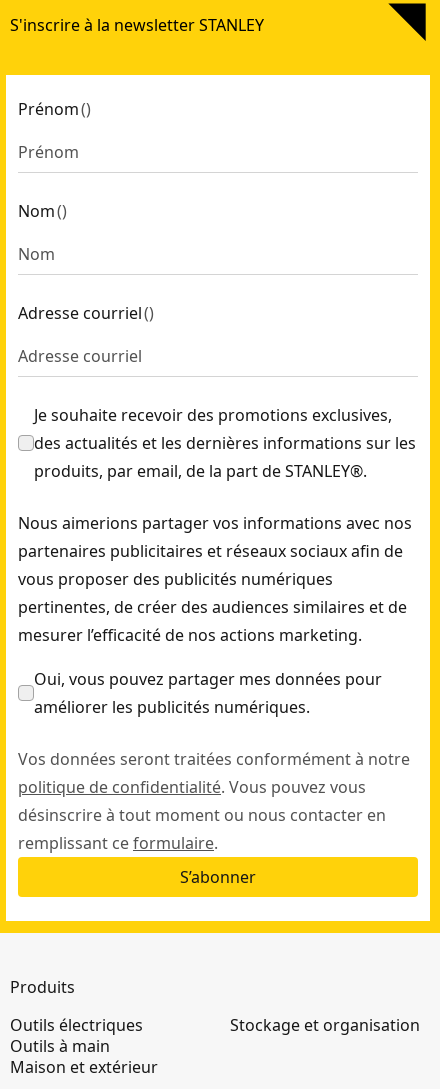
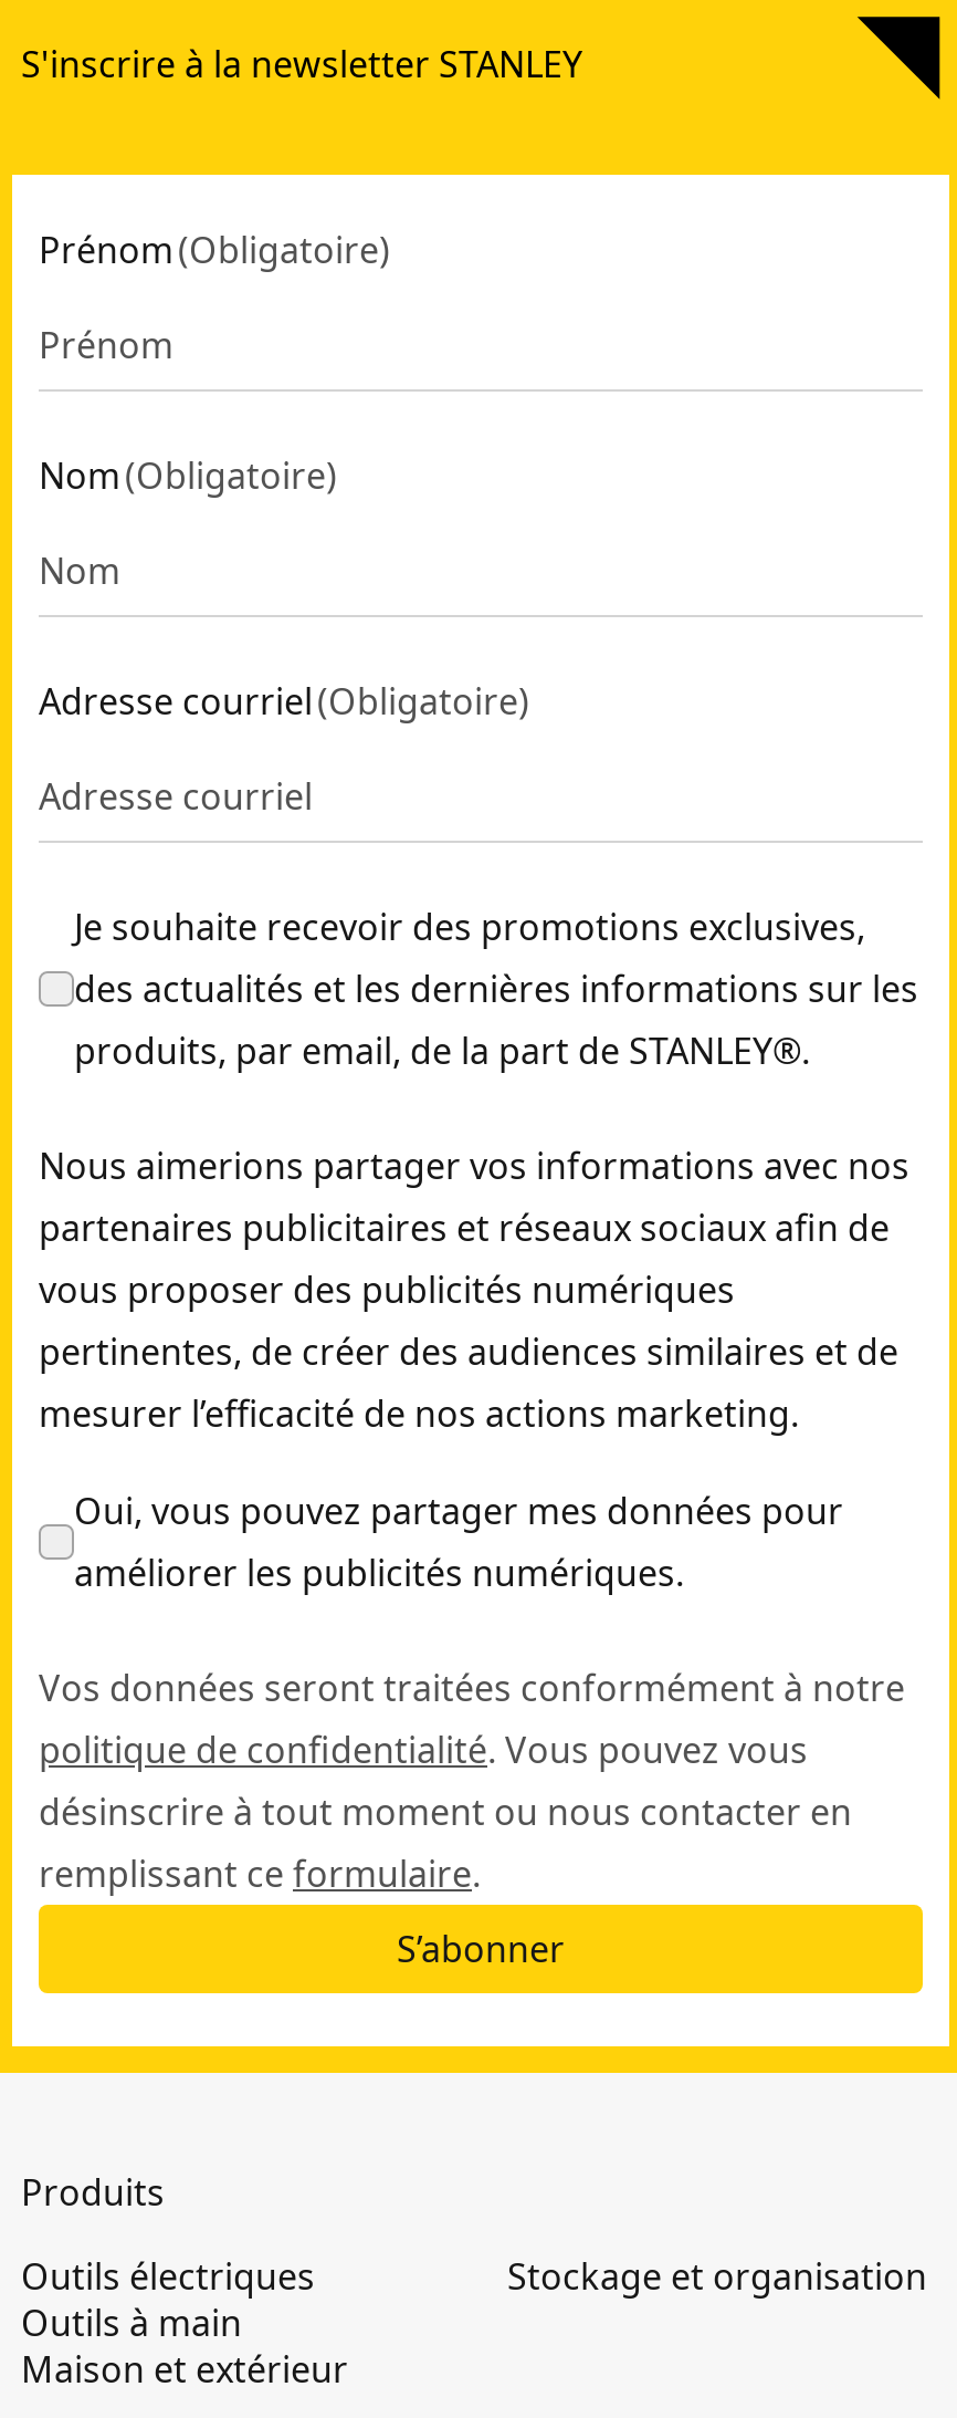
- Prénom ()
+ Prénom (Obligatoire)

- Nom ()
+ Nom (Obligatoire)

- Adresse courriel ()
+ Adresse courriel (Obligatoire)
